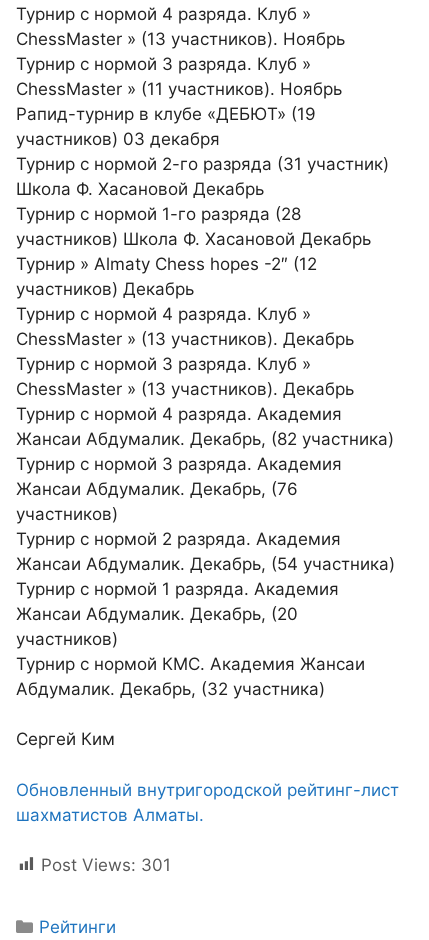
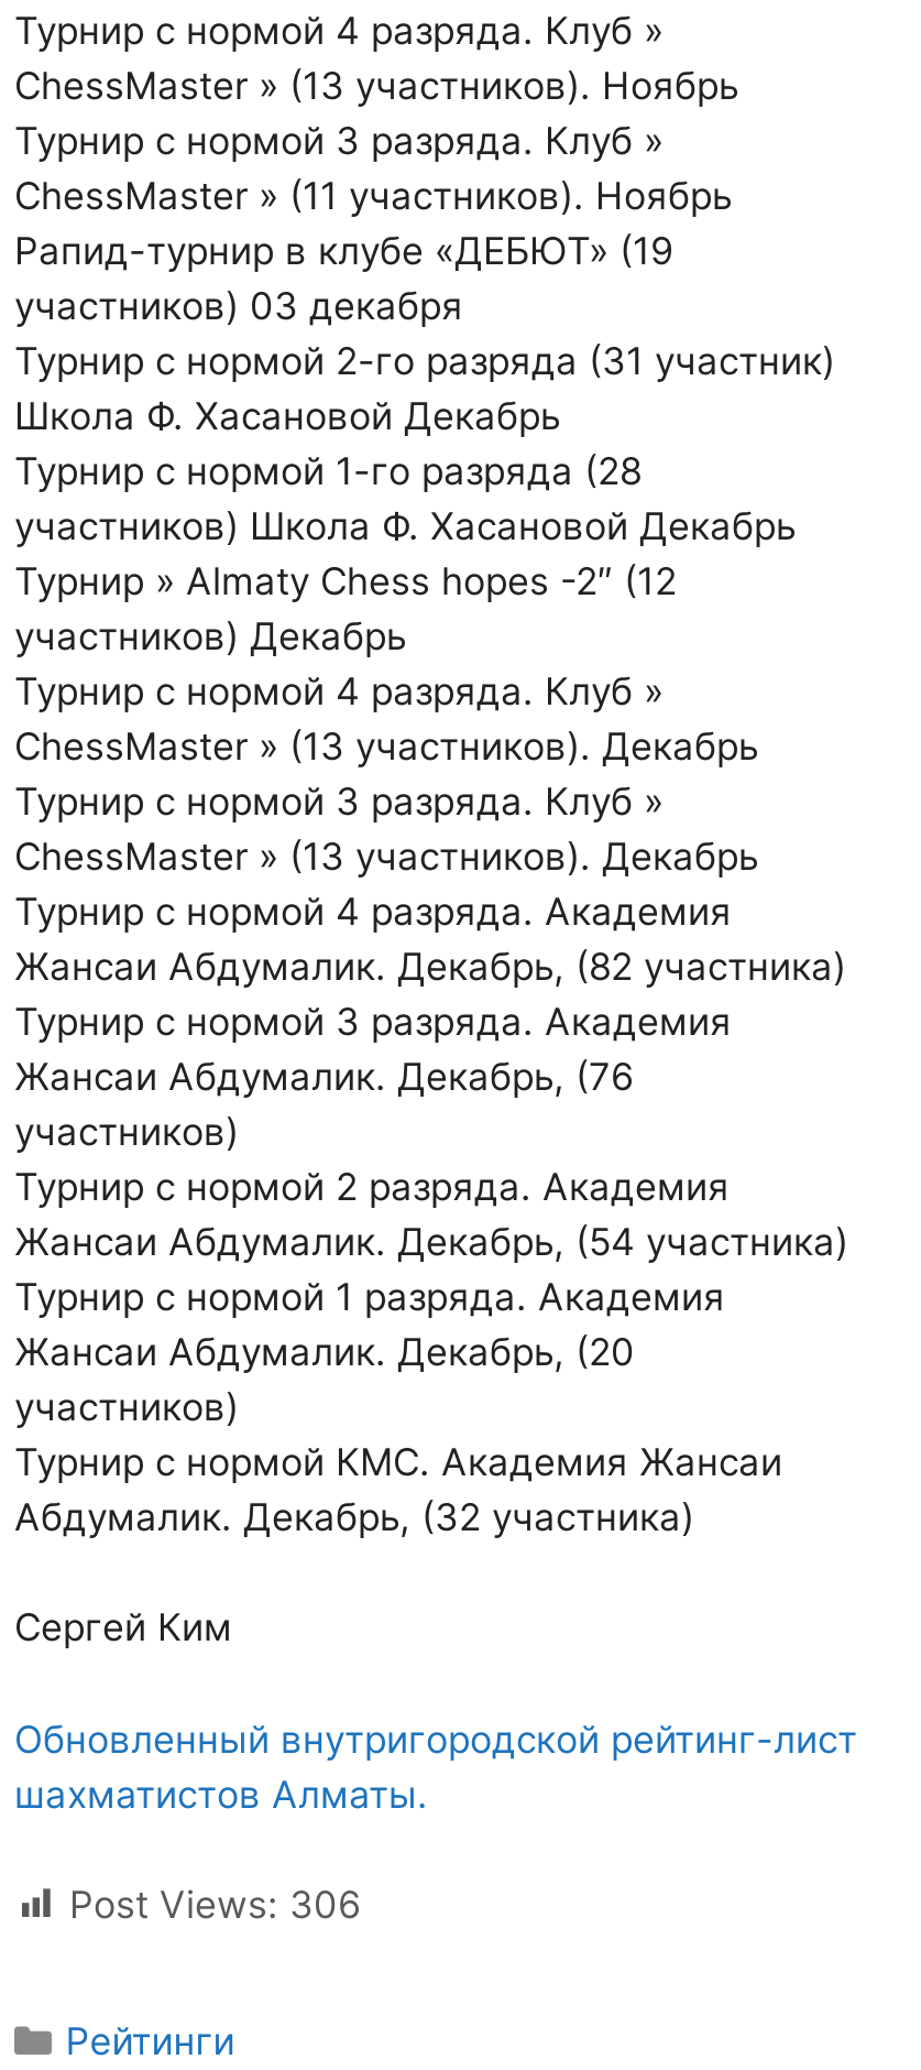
- Post Views: 301
+ Post Views: 306
